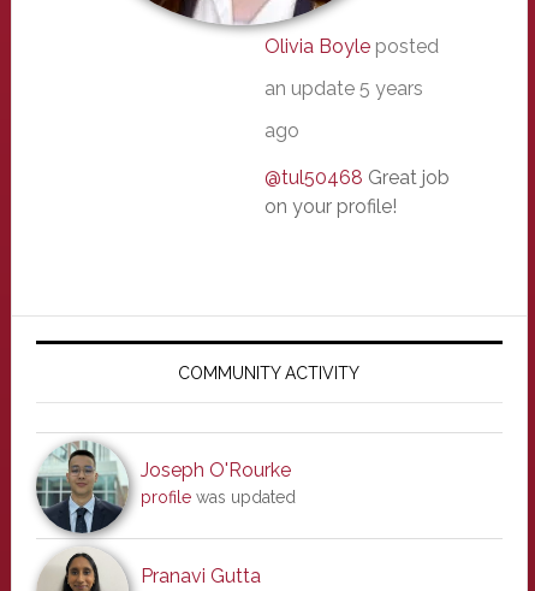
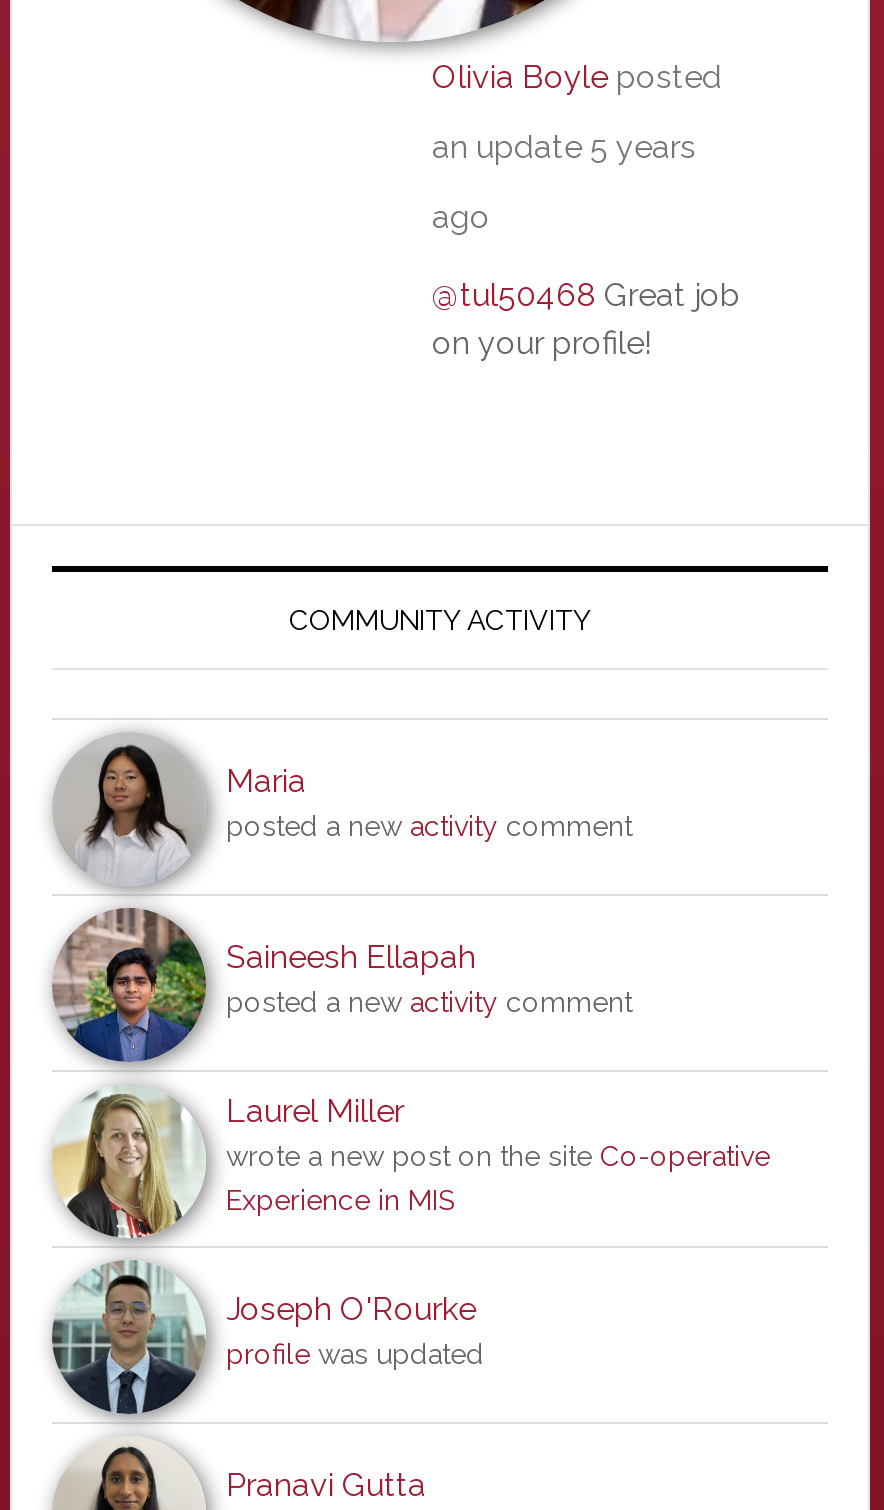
+ [image]
+ Saineesh Ellapah
+ posted a new activity comment
+ Laurel Miller
+ wrote a new post on the site Co-operative
+ Experience in MIS

+ [image]
+ Maria
+ posted a new activity comment
